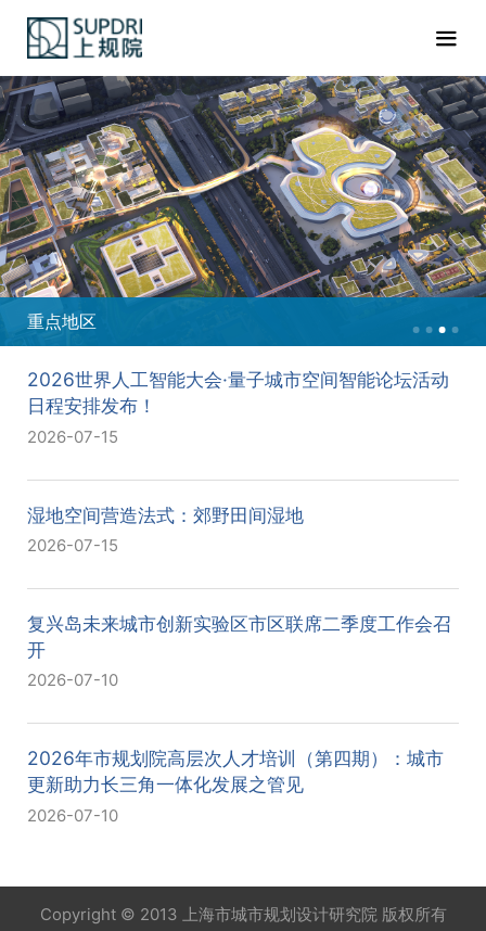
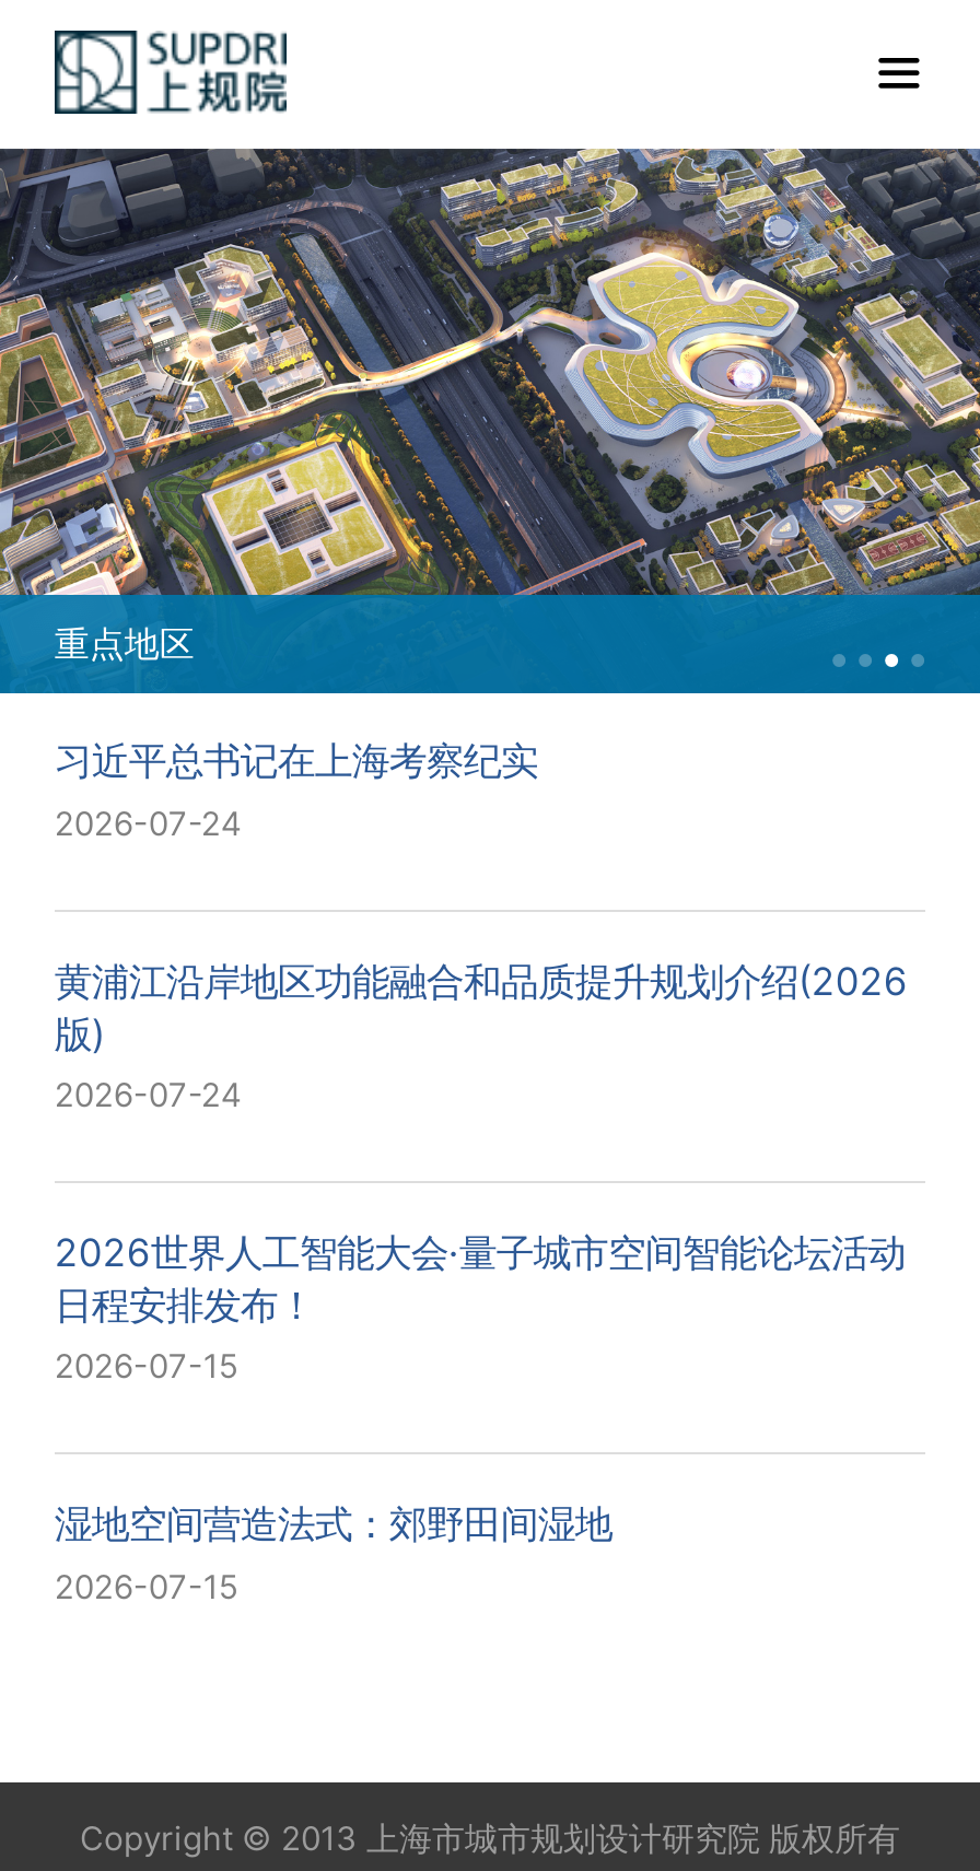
+ 习近平总书记在上海考察纪实
+ 2026-07-24
+ 黄浦江沿岸地区功能融合和品质提升规划介绍(2026
+ 版)
+ 2026-07-24

moved down: 2026世界人工智能大会·量子城市空间智能论坛活动 | 日程安排发布！ | 2026-07-15 | 湿地空间营造法式：郊野田间湿地 | 2026-07-15

- 复兴岛未来城市创新实验区市区联席二季度工作会召
- 开
- 2026-07-10
- 2026年市规划院高层次人才培训（第四期）：城市
- 更新助力长三角一体化发展之管见
- 2026-07-10
